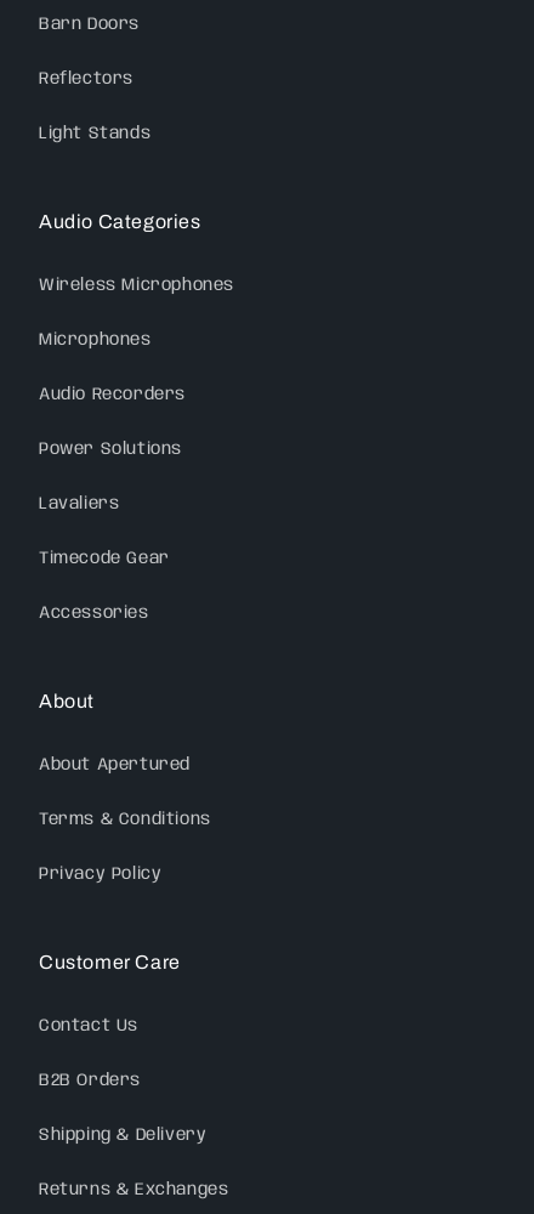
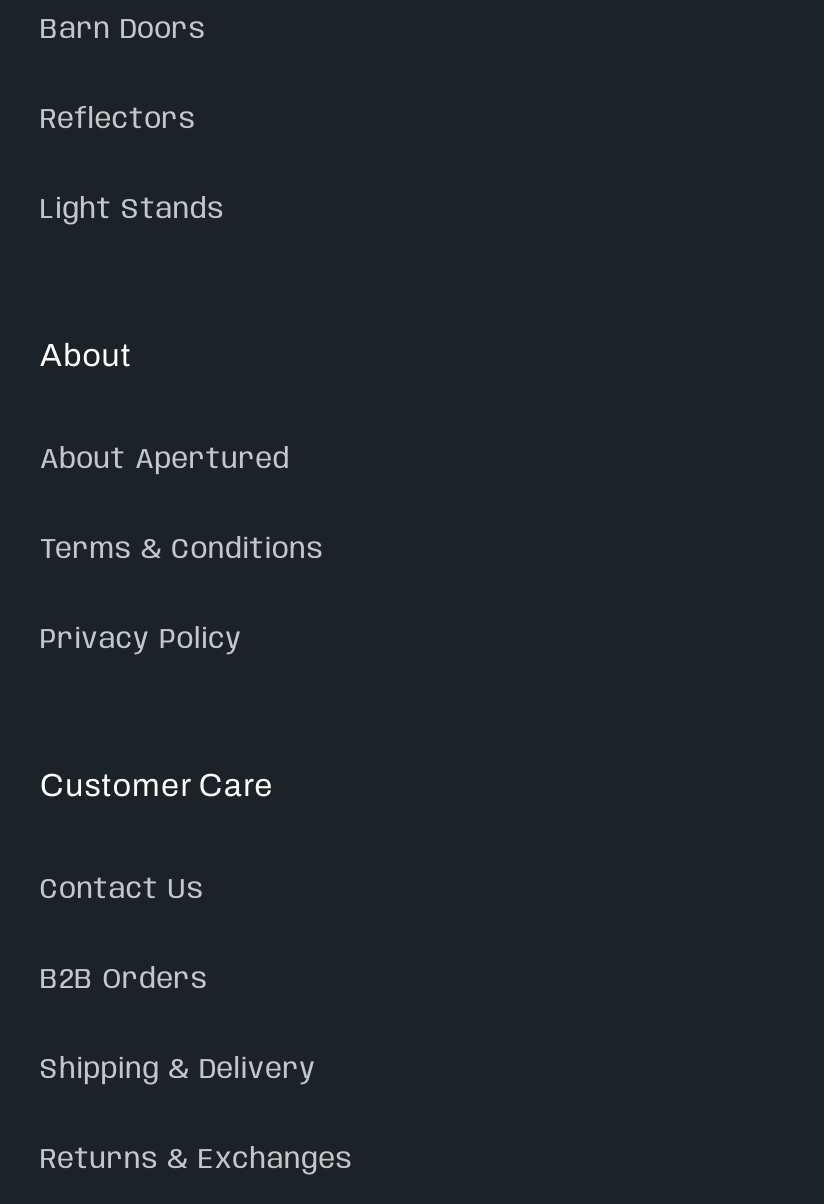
- Audio Categories
- Wireless Microphones
- Microphones
- Audio Recorders
- Power Solutions
- Lavaliers
- Timecode Gear
- Accessories
